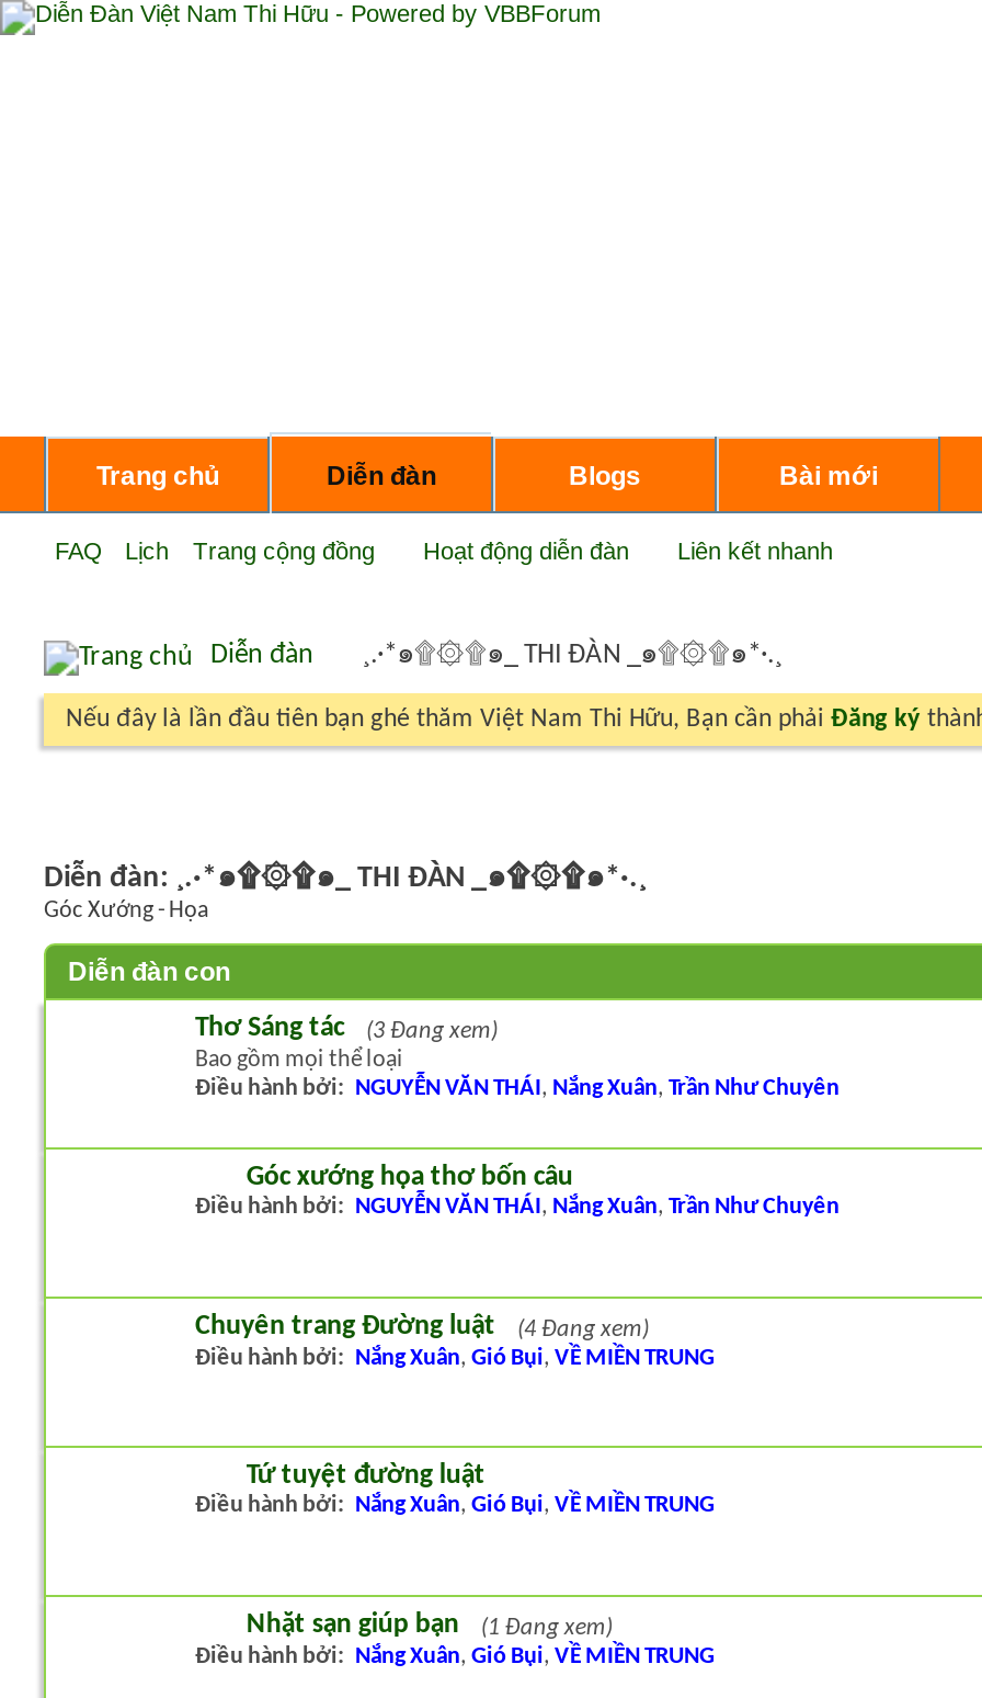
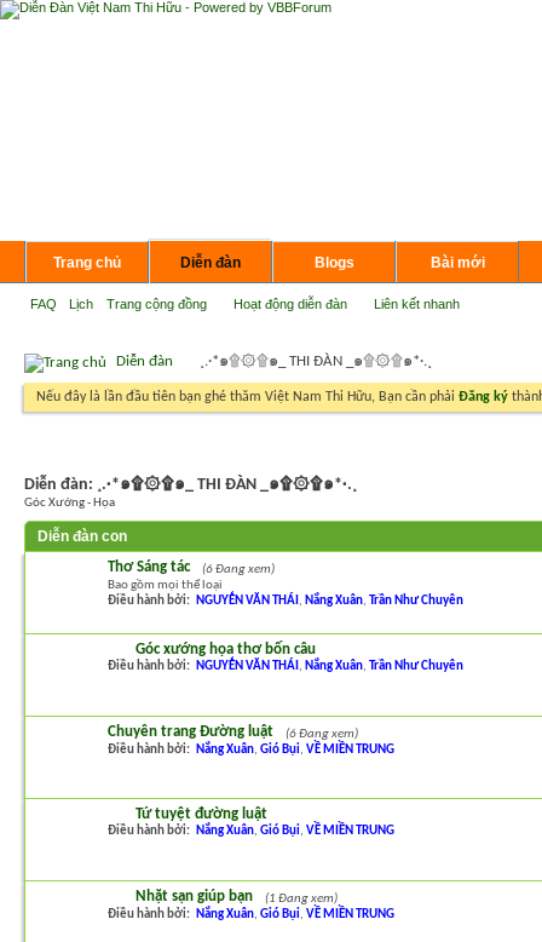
- Thơ Sáng tác (3 Đang xem)
+ Thơ Sáng tác (6 Đang xem)

- Chuyên trang Đường luật (4 Đang xem)
+ Chuyên trang Đường luật (6 Đang xem)
